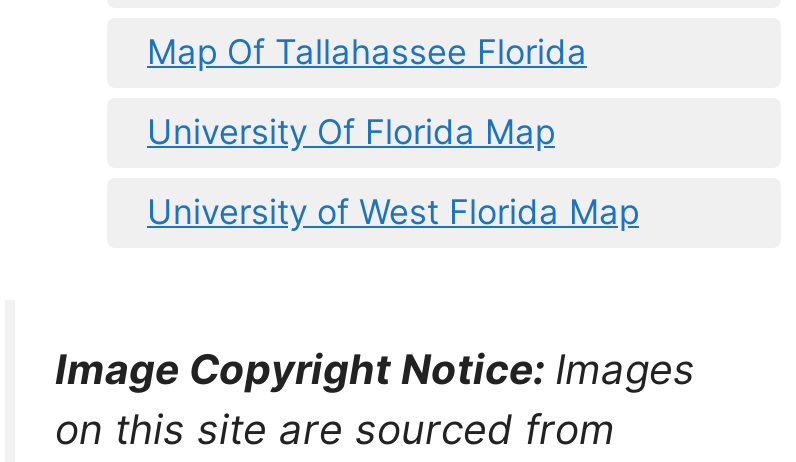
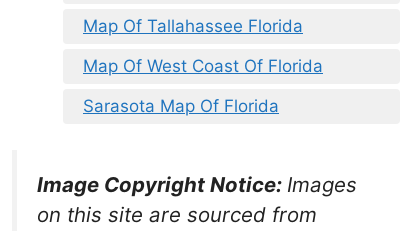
- University Of Florida Map
+ Map Of West Coast Of Florida

- University of West Florida Map
+ Sarasota Map Of Florida
